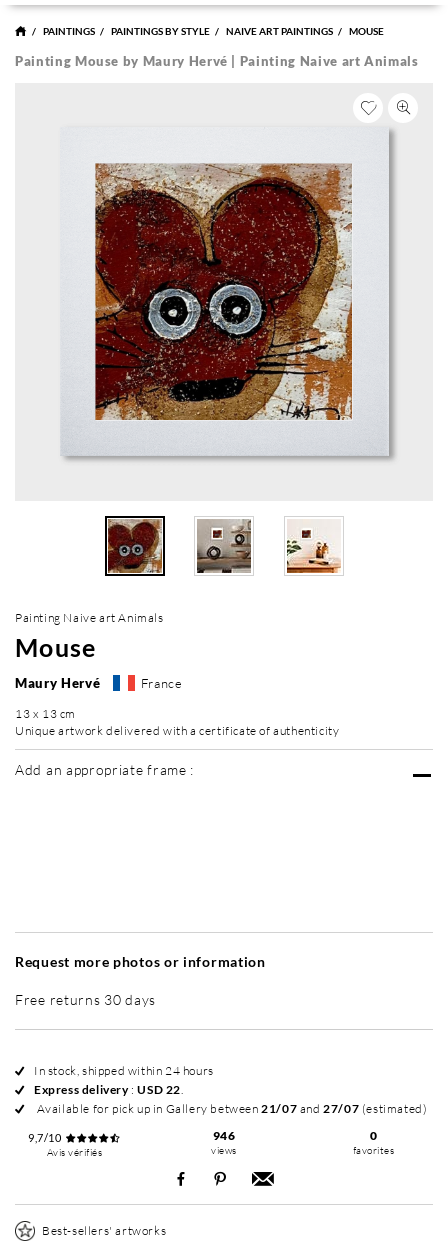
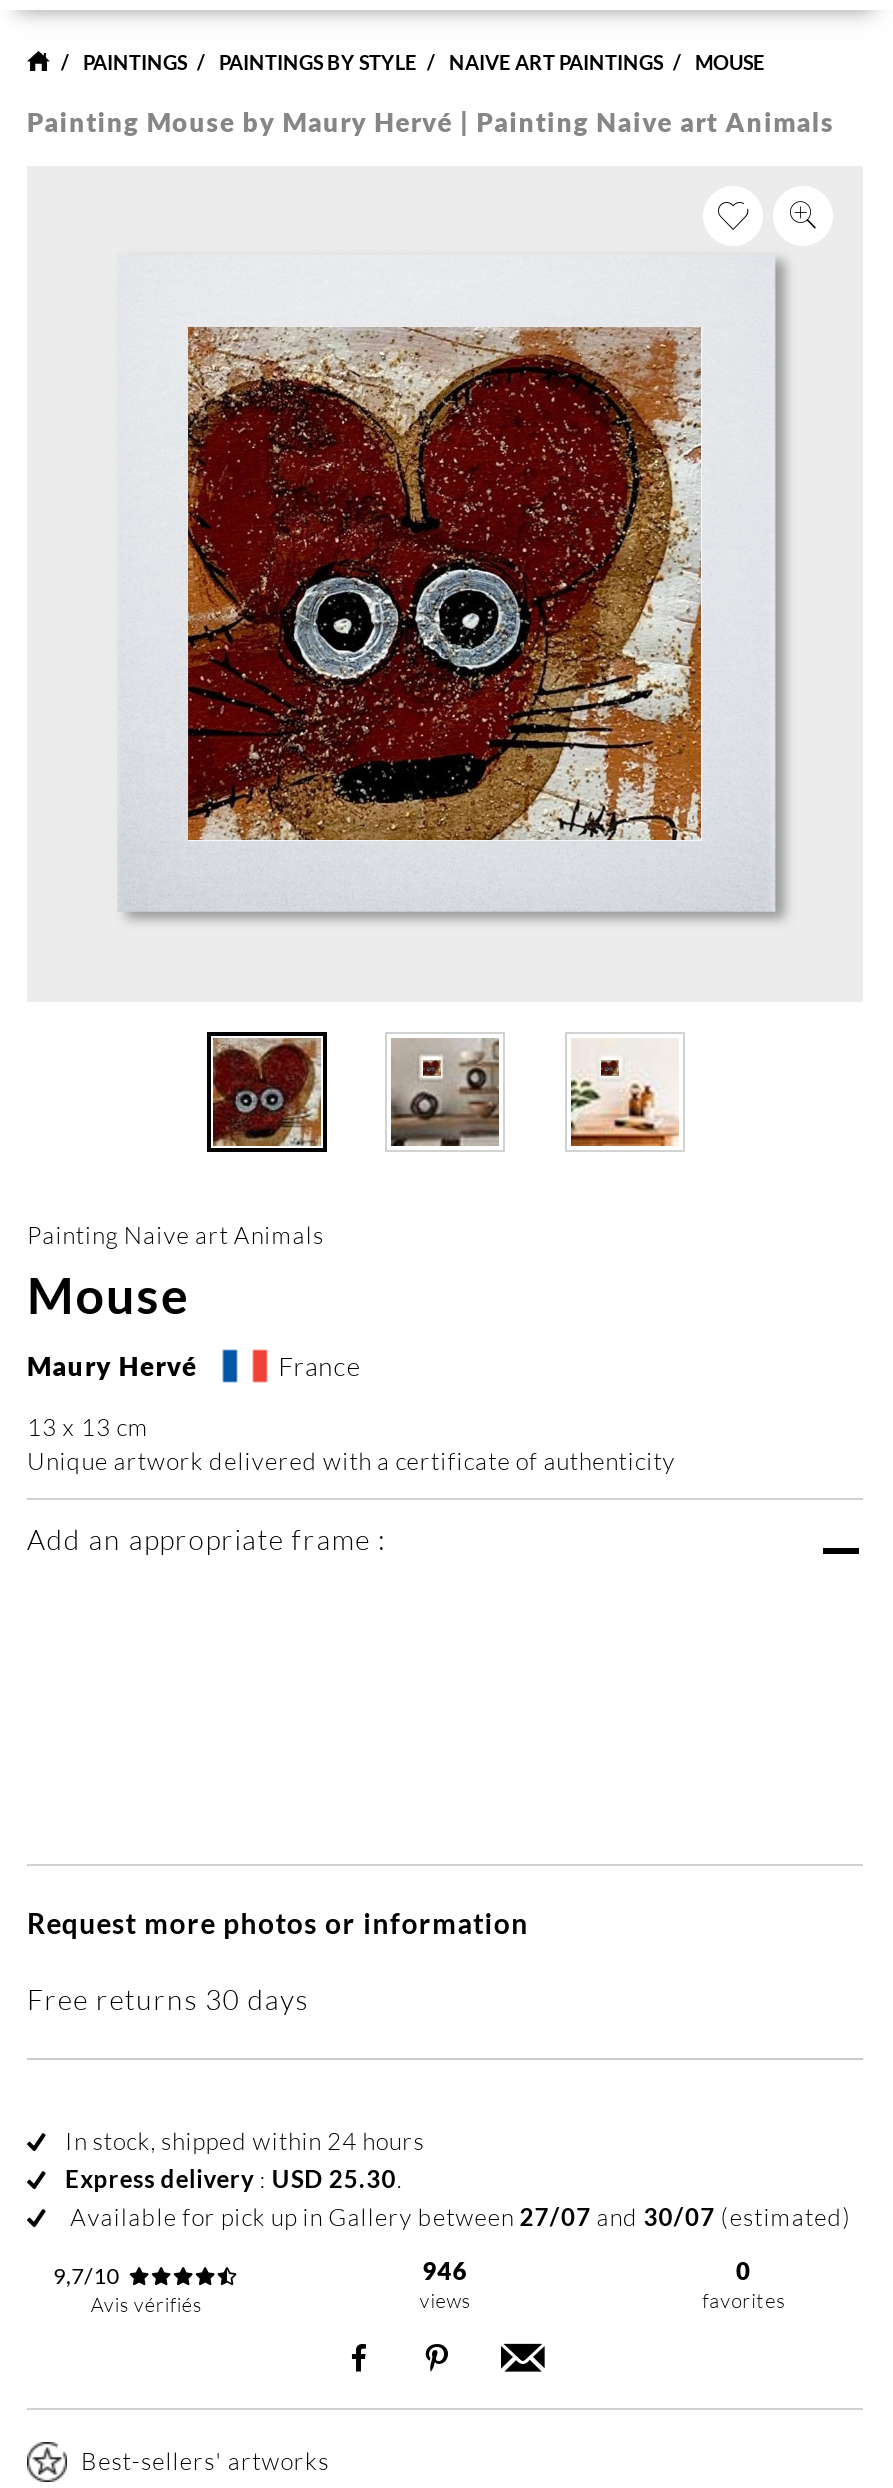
- Express delivery: USD 22.
+ Express delivery: USD 25.30.

- Available for pick up in Gallery between 21/07 and 27/07 (estimated)
+ Available for pick up in Gallery between 27/07 and 30/07 (estimated)
